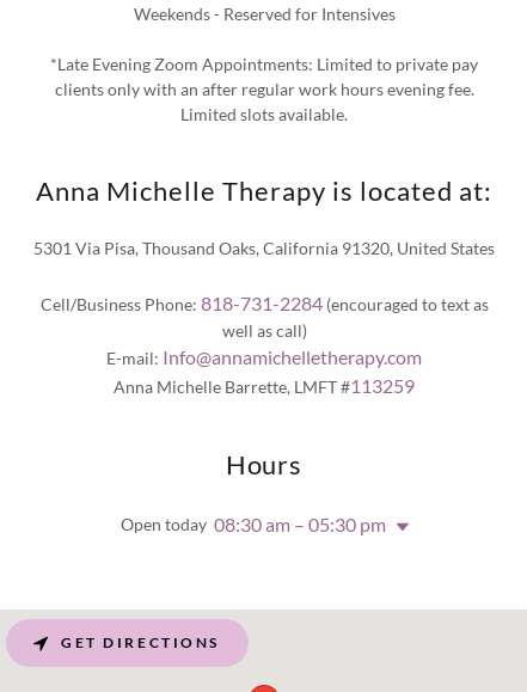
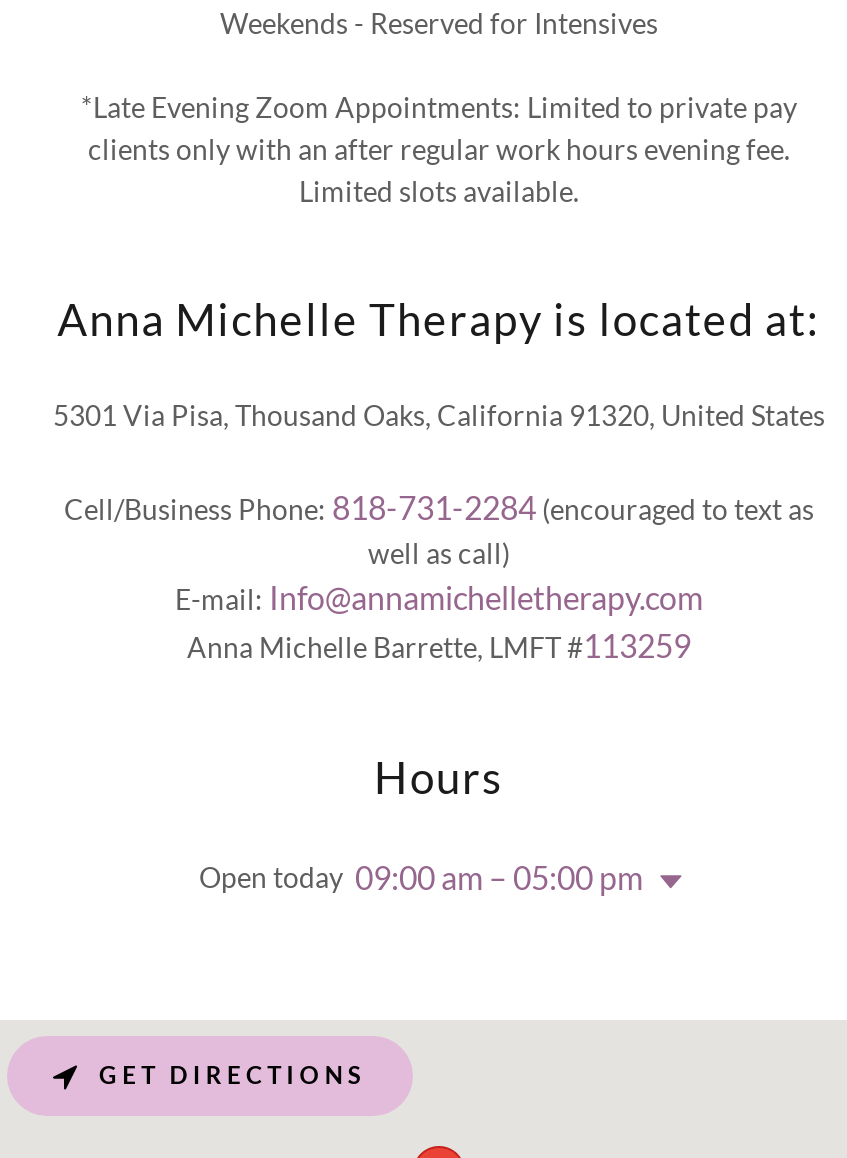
- Open today 08:30 am – 05:30 pm
+ Open today 09:00 am – 05:00 pm
